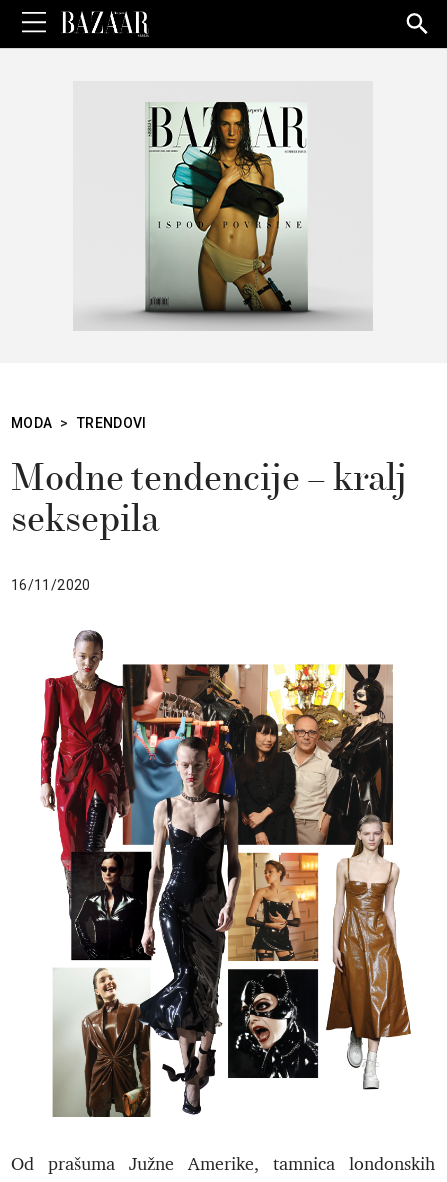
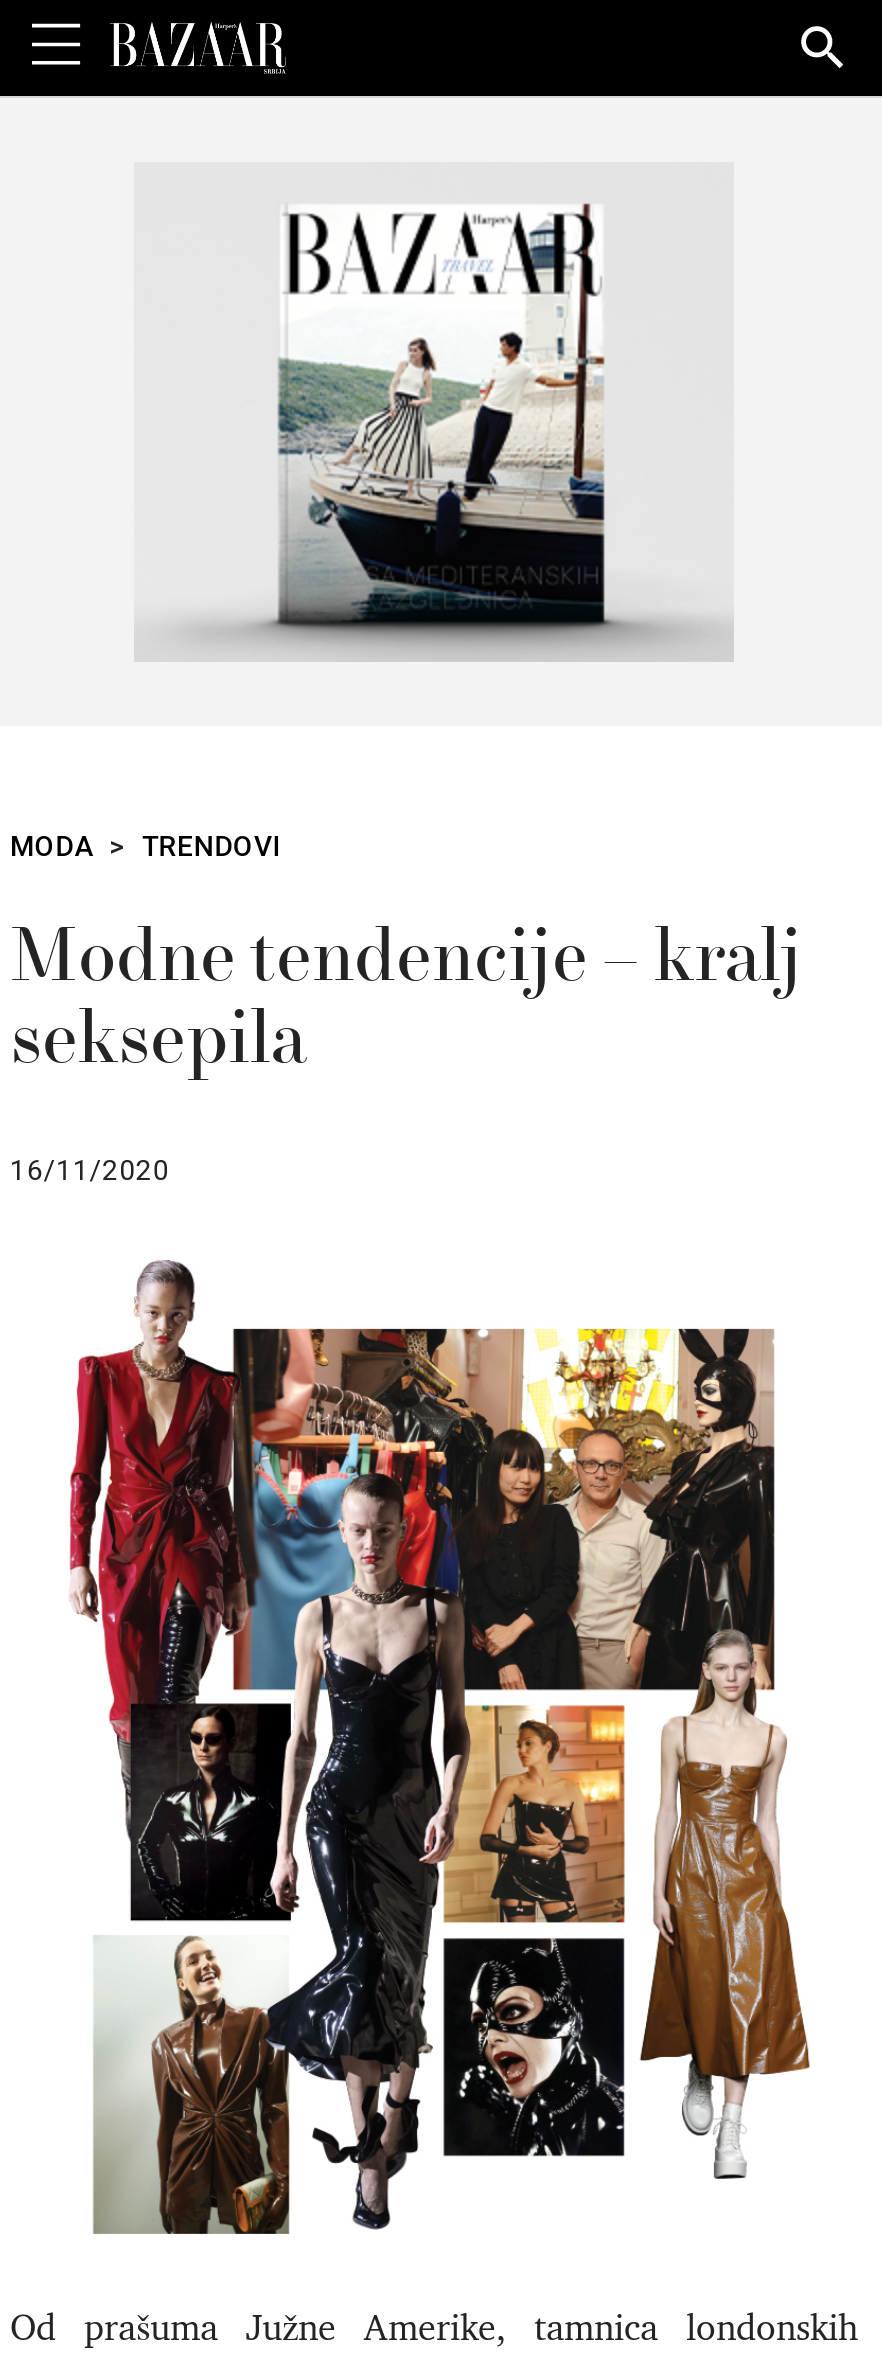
- [image]
+ [image]
